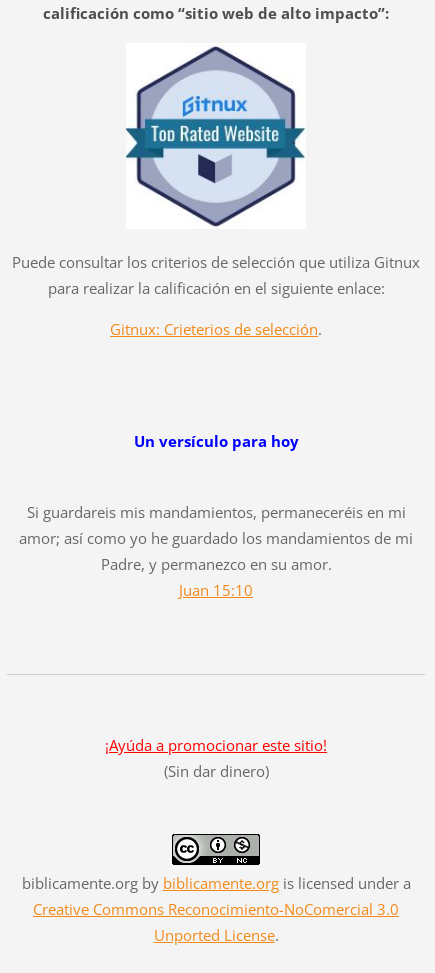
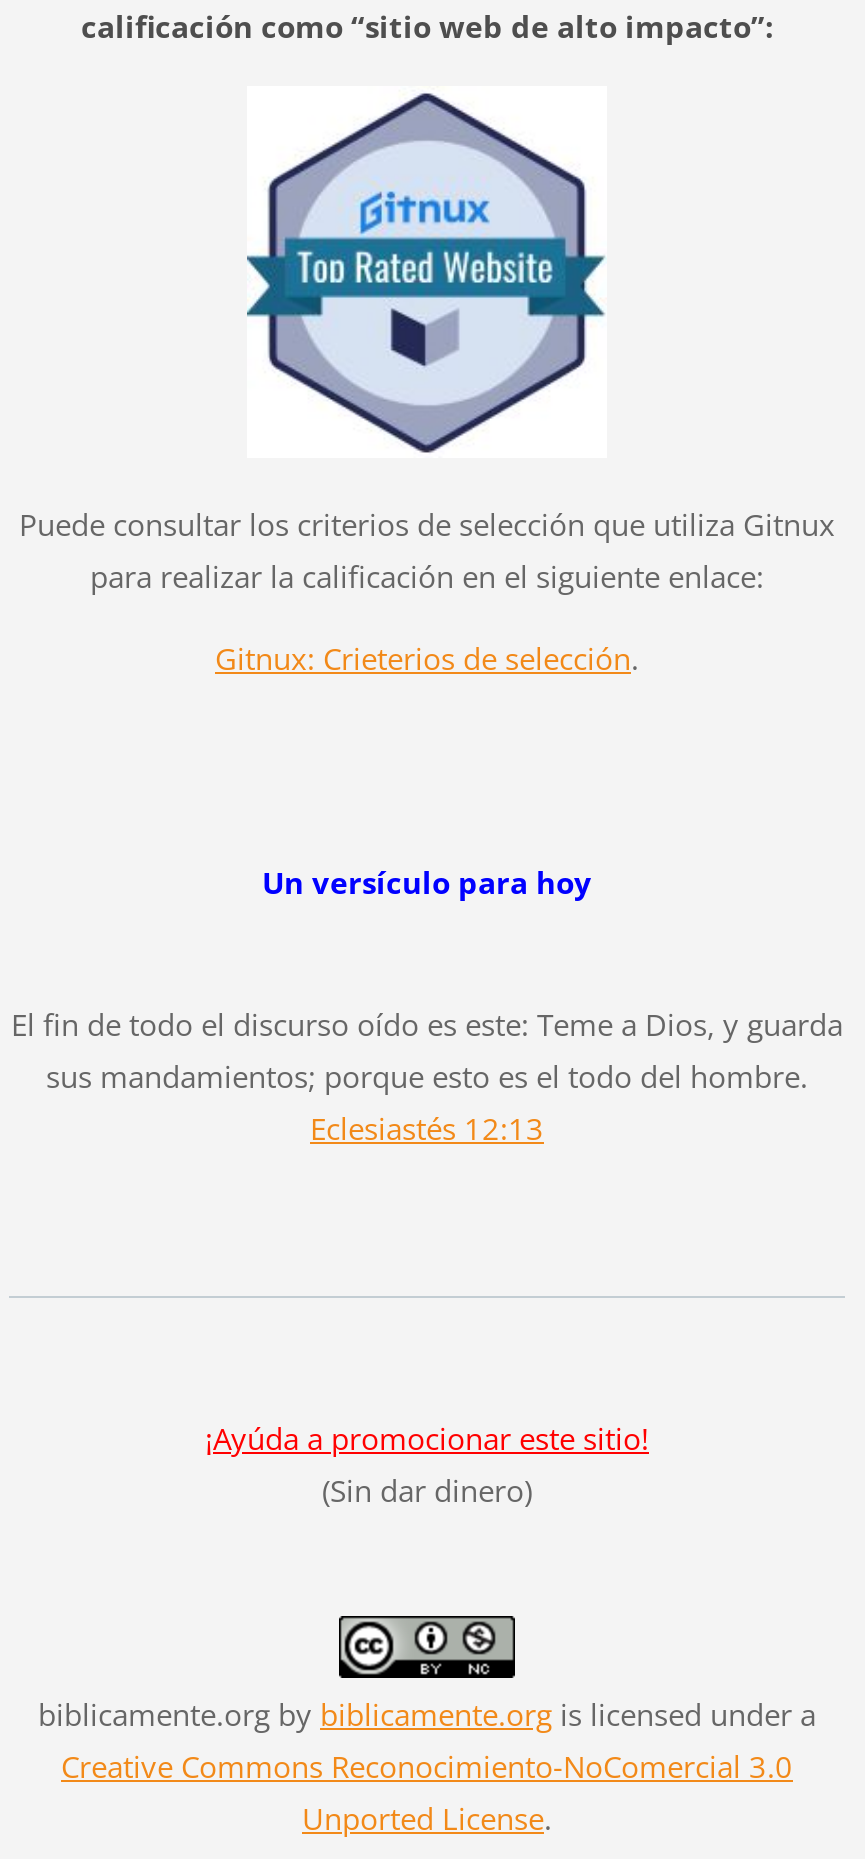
- Si guardareis mis mandamientos, permaneceréis en mi
- amor; así como yo he guardado los mandamientos de mi
- Padre, y permanezco en su amor.
- Juan 15:10
+ El fin de todo el discurso oído es este: Teme a Dios, y guarda
+ sus mandamientos; porque esto es el todo del hombre.
+ Eclesiastés 12:13
